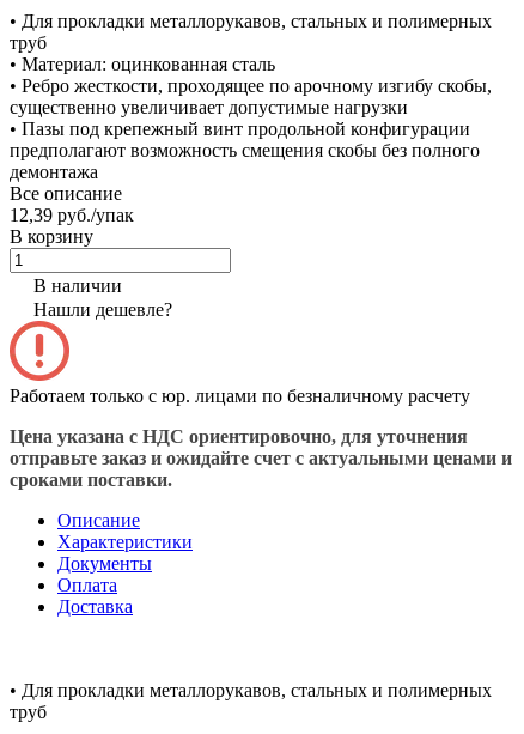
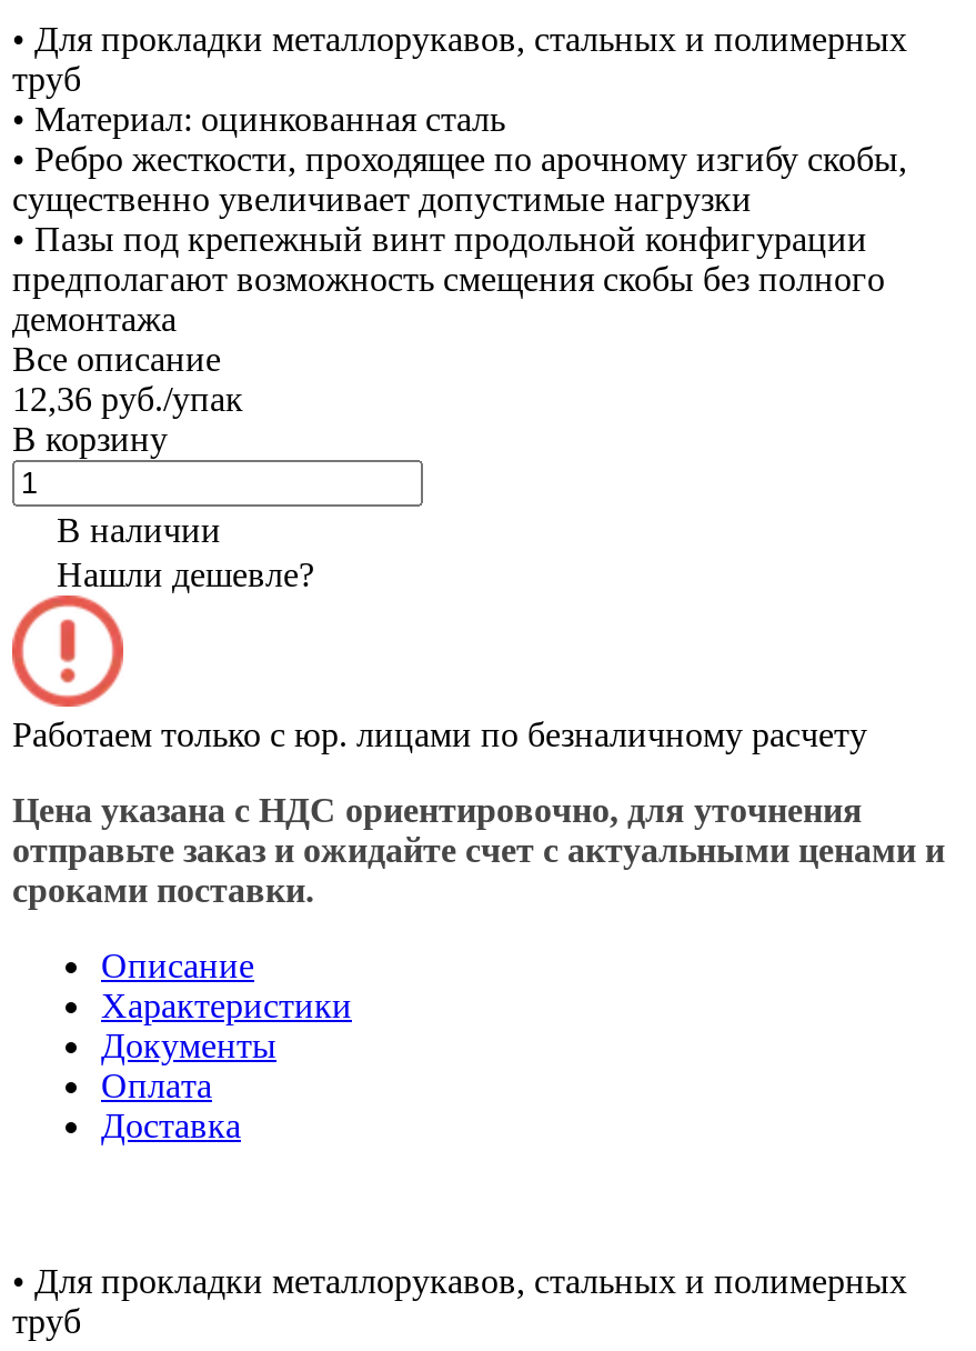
- 12,39 руб./упак
+ 12,36 руб./упак
